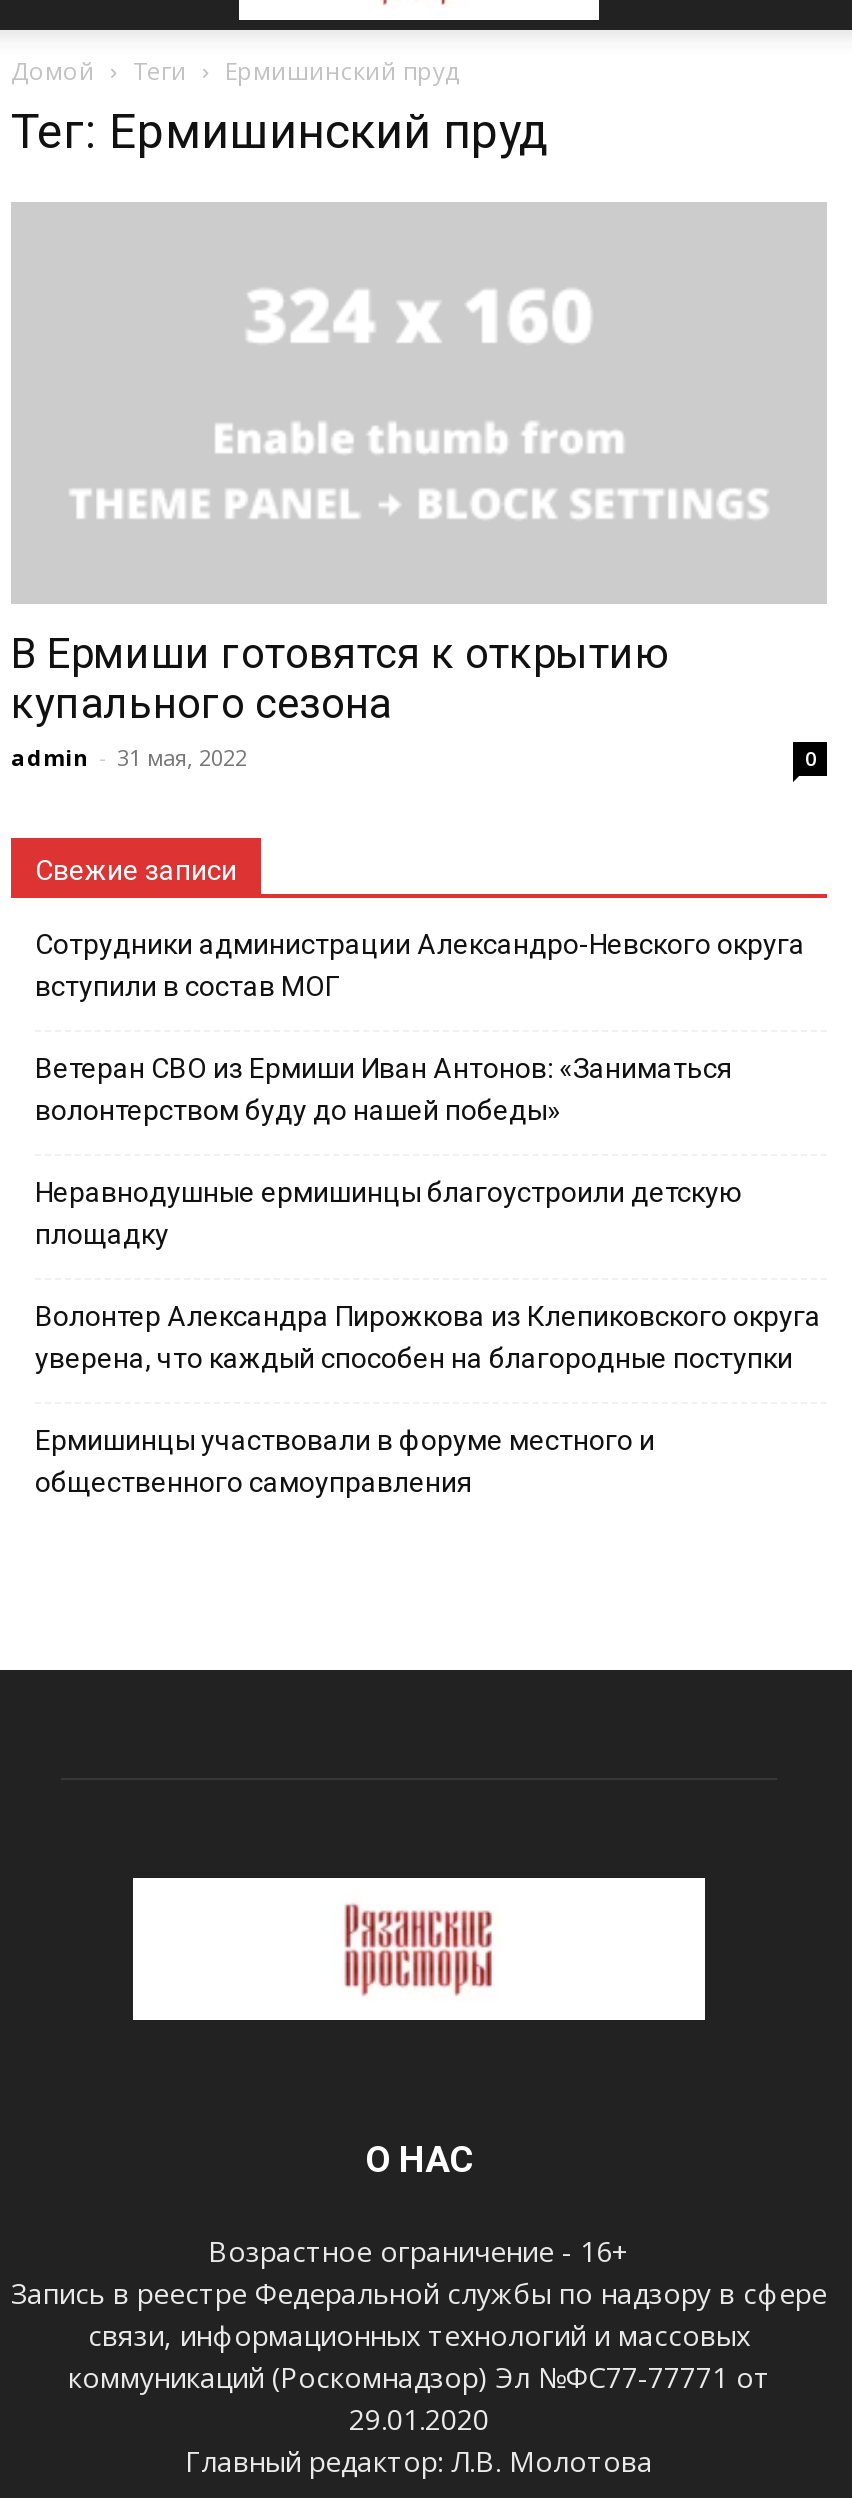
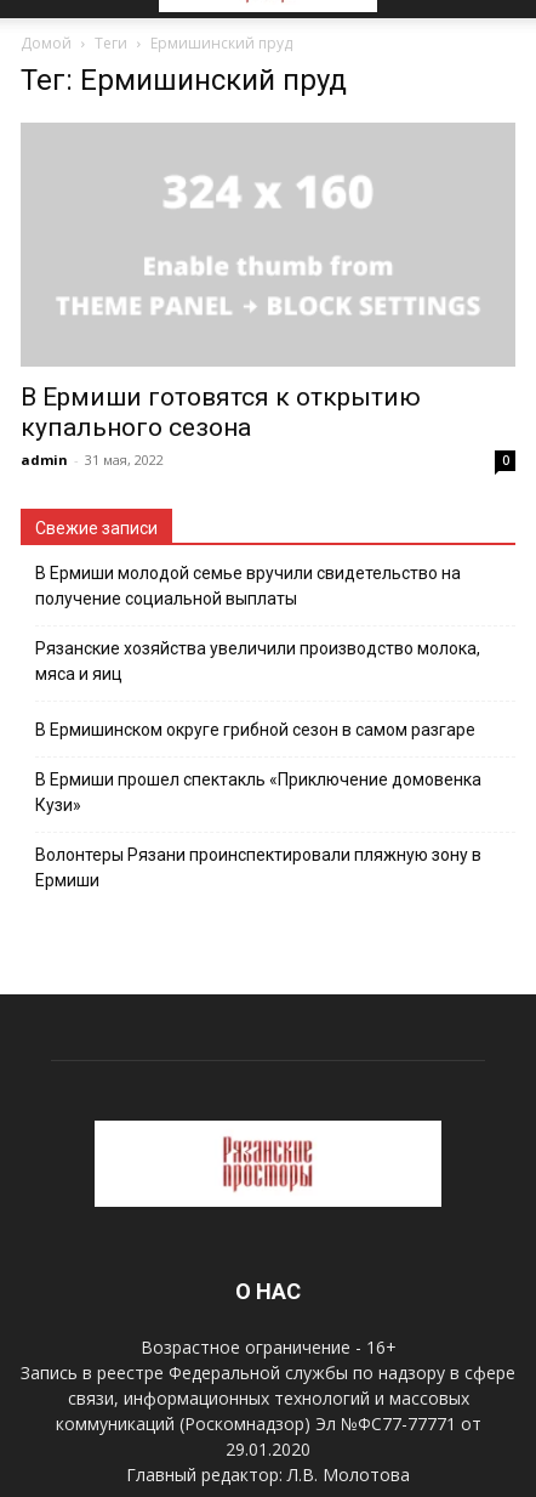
- Сотрудники администрации Александро-Невского округа
- вступили в состав МОГ
+ В Ермиши молодой семье вручили свидетельство на
+ получение социальной выплаты

- Ветеран СВО из Ермиши Иван Антонов: «Заниматься
- волонтерством буду до нашей победы»
+ Рязанские хозяйства увеличили производство молока,
+ мяса и яиц

- Неравнодушные ермишинцы благоустроили детскую
- площадку
+ В Ермишинском округе грибной сезон в самом разгаре

- Волонтер Александра Пирожкова из Клепиковского округа
- уверена, что каждый способен на благородные поступки
+ В Ермиши прошел спектакль «Приключение домовенка
+ Кузи»

- Ермишинцы участвовали в форуме местного и
- общественного самоуправления
+ Волонтеры Рязани проинспектировали пляжную зону в
+ Ермиши
